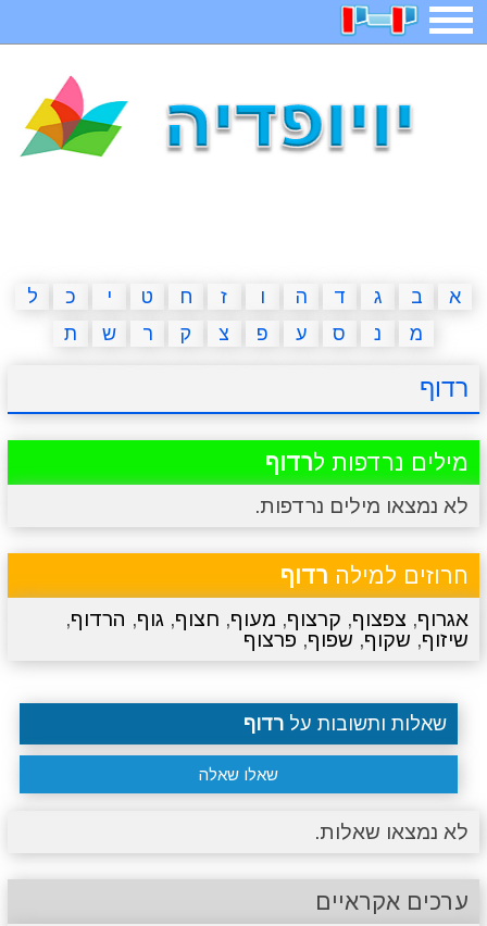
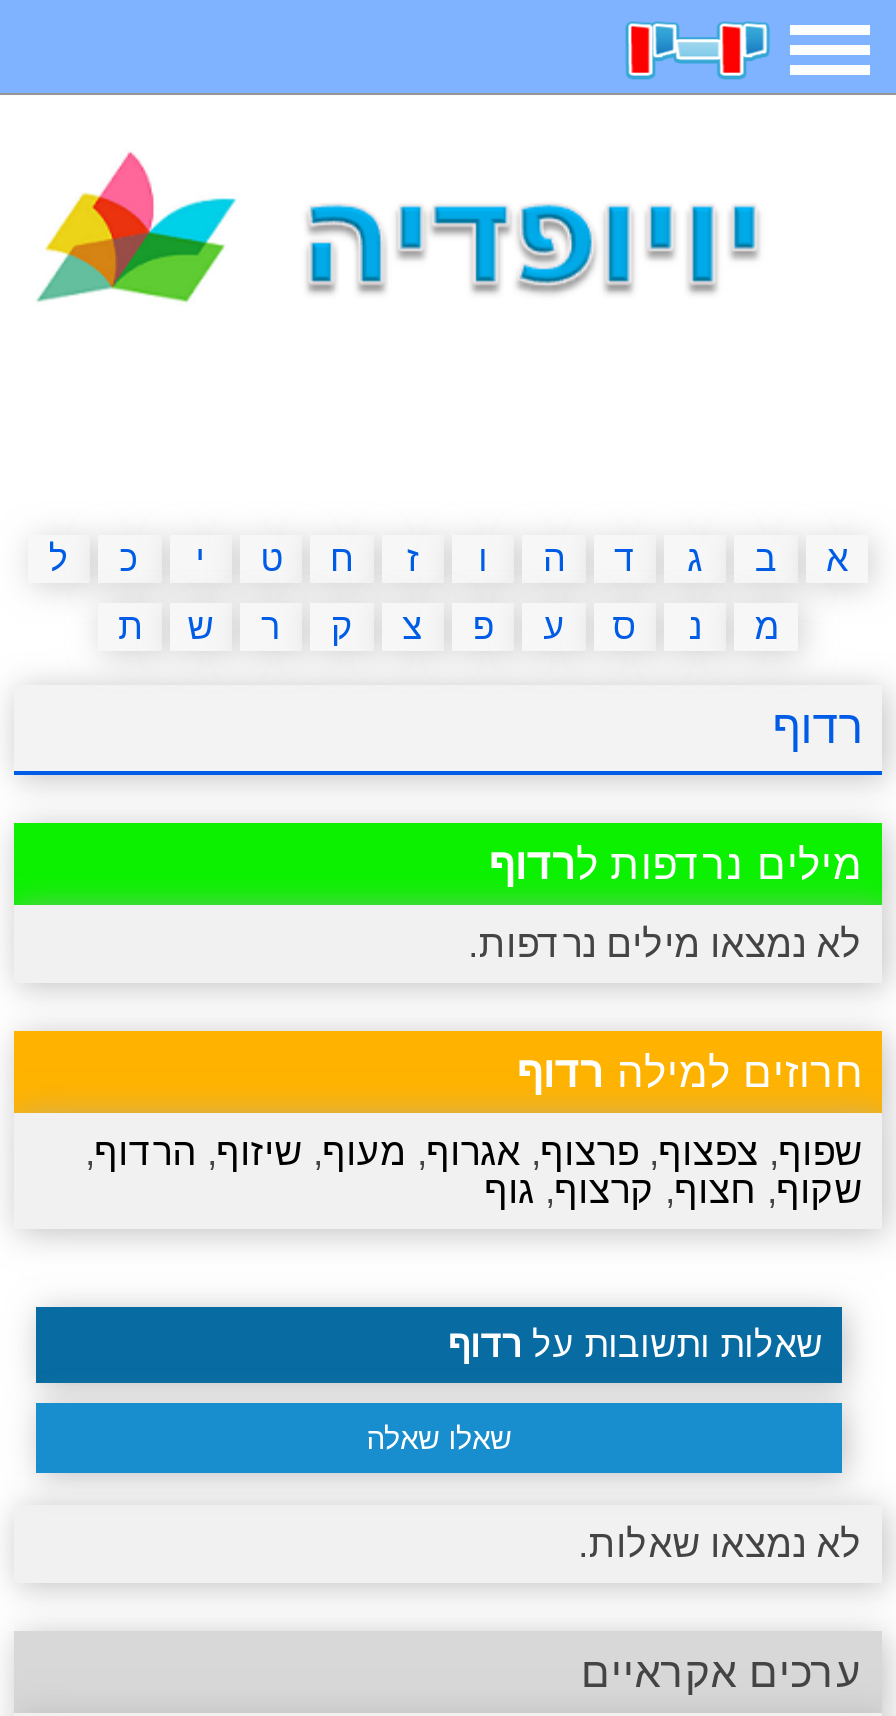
- אגרוף, צפצוף, קרצוף, מעוף, חצוף, גוף, הרדוף,
- שיזוף, שקוף, שפוף, פרצוף
+ שפוף, צפצוף, פרצוף, אגרוף, מעוף, שיזוף, הרדוף,
+ שקוף, חצוף, קרצוף, גוף
